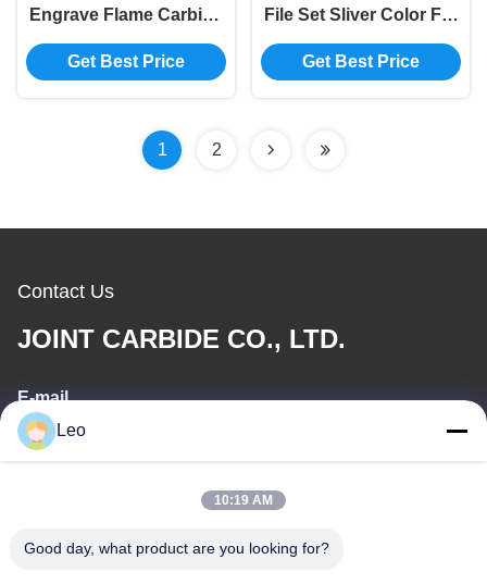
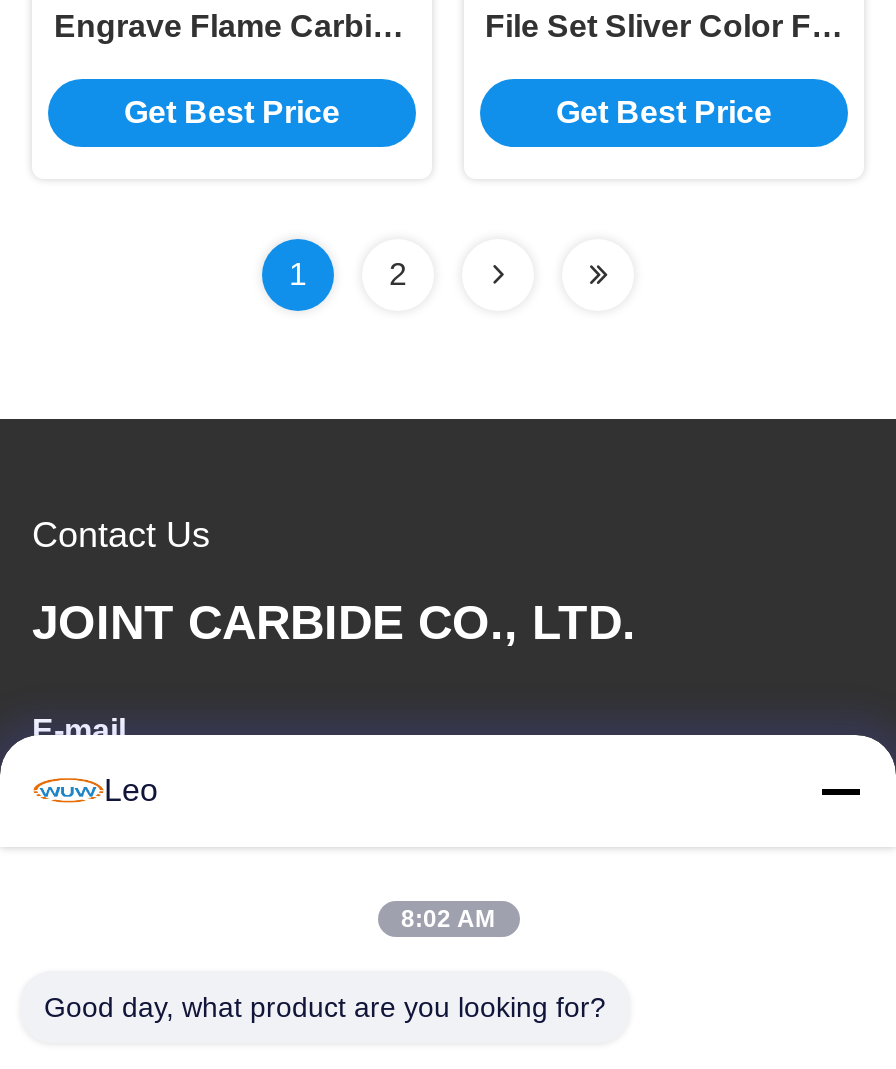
- [image]
+ [image]

- 10:19 AM
+ 8:02 AM
